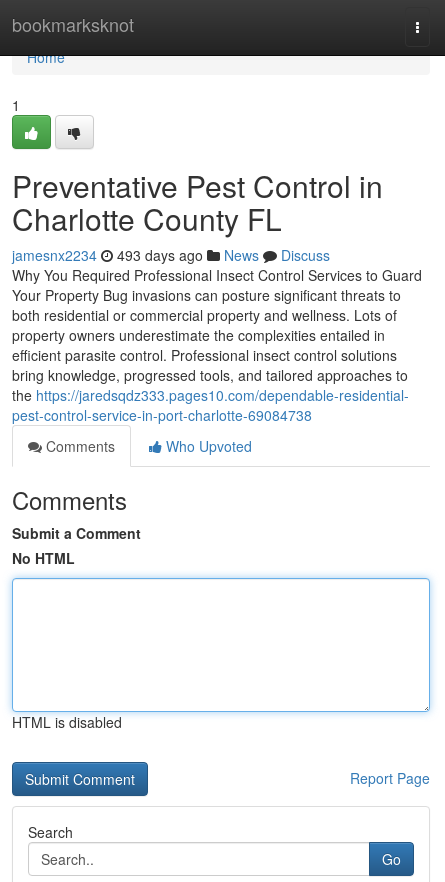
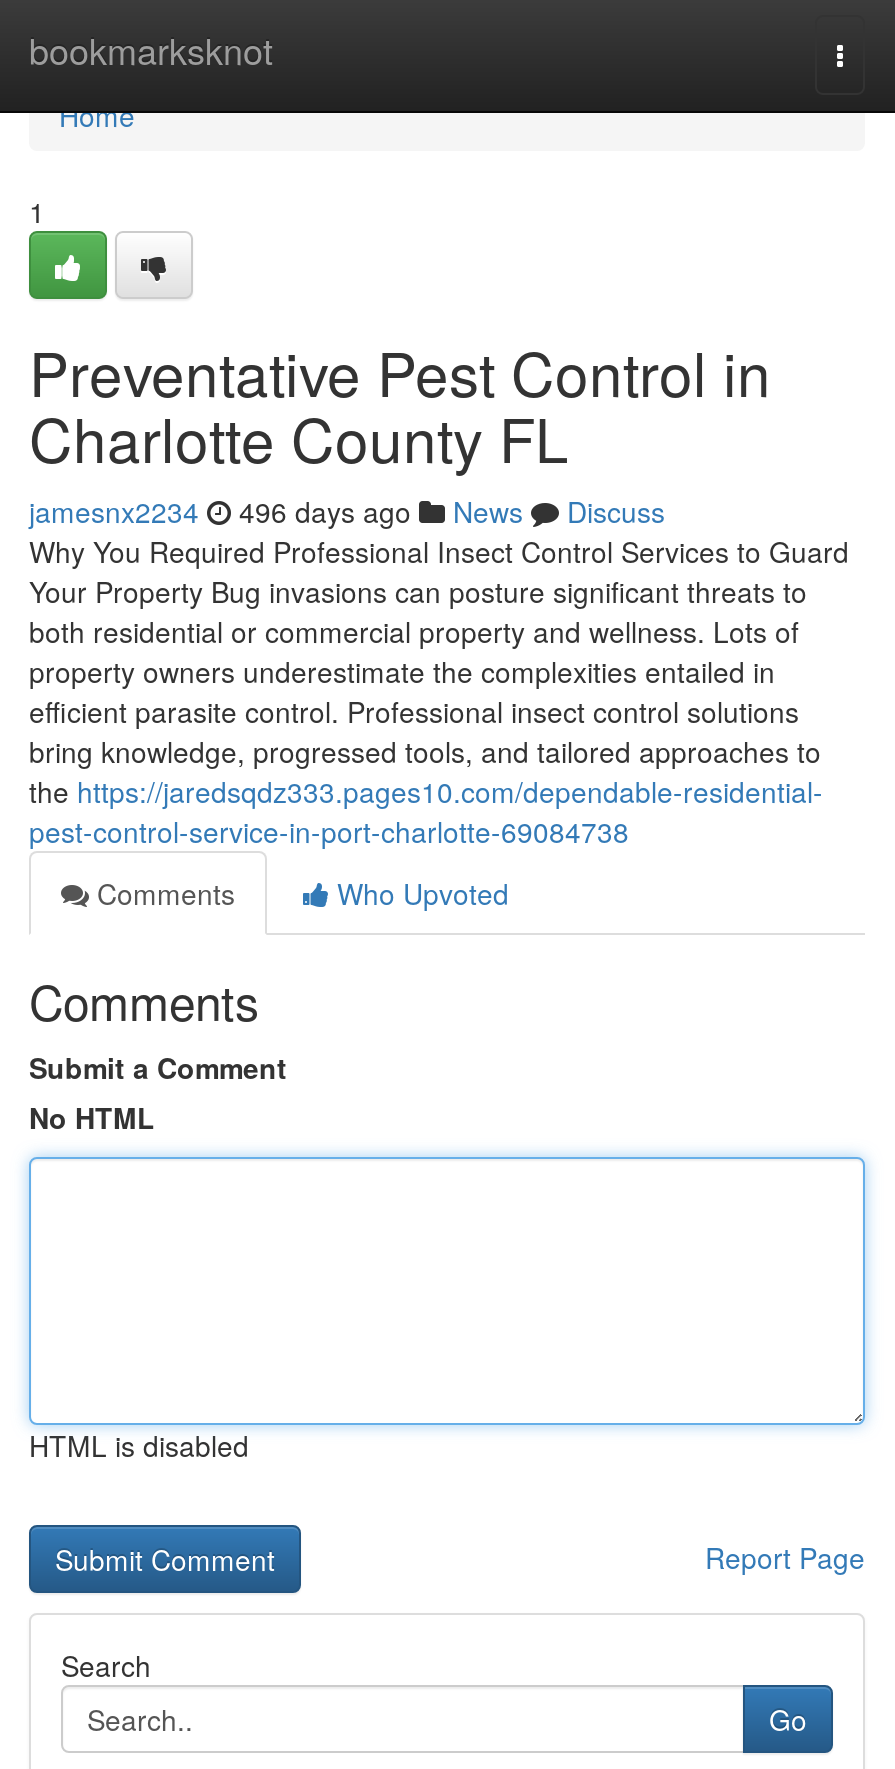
- jamesnx2234 493 days ago News Discuss
+ jamesnx2234 496 days ago News Discuss
